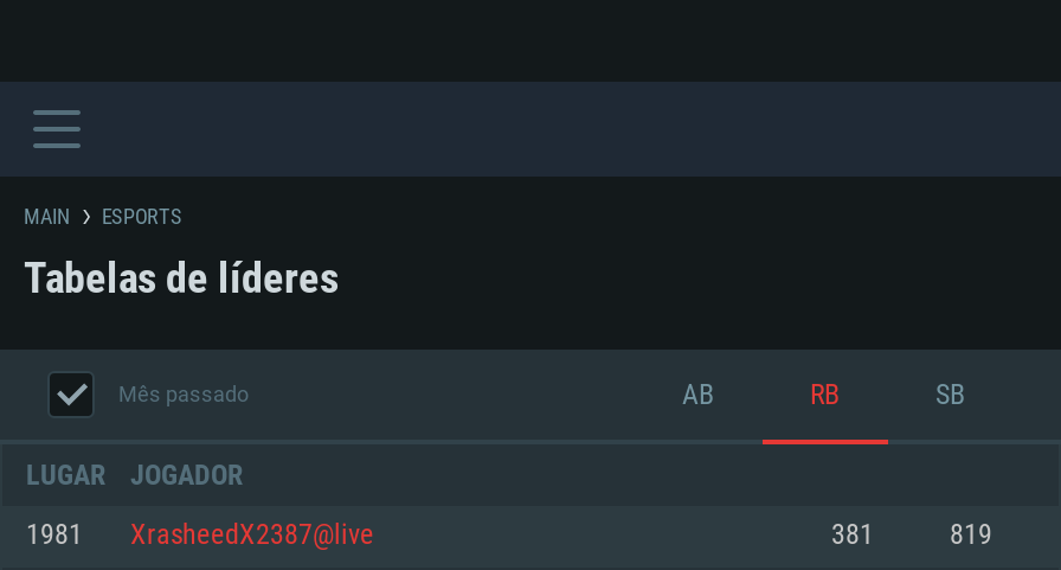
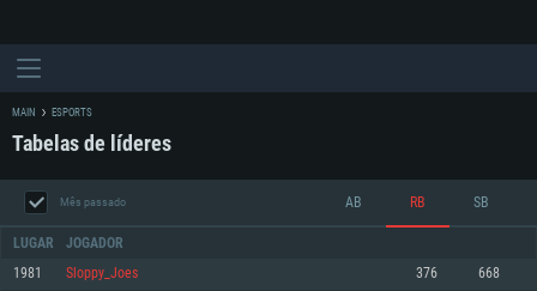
- XrasheedX2387@live
- 381
- 819
+ Sloppy_Joes
+ 376
+ 668
